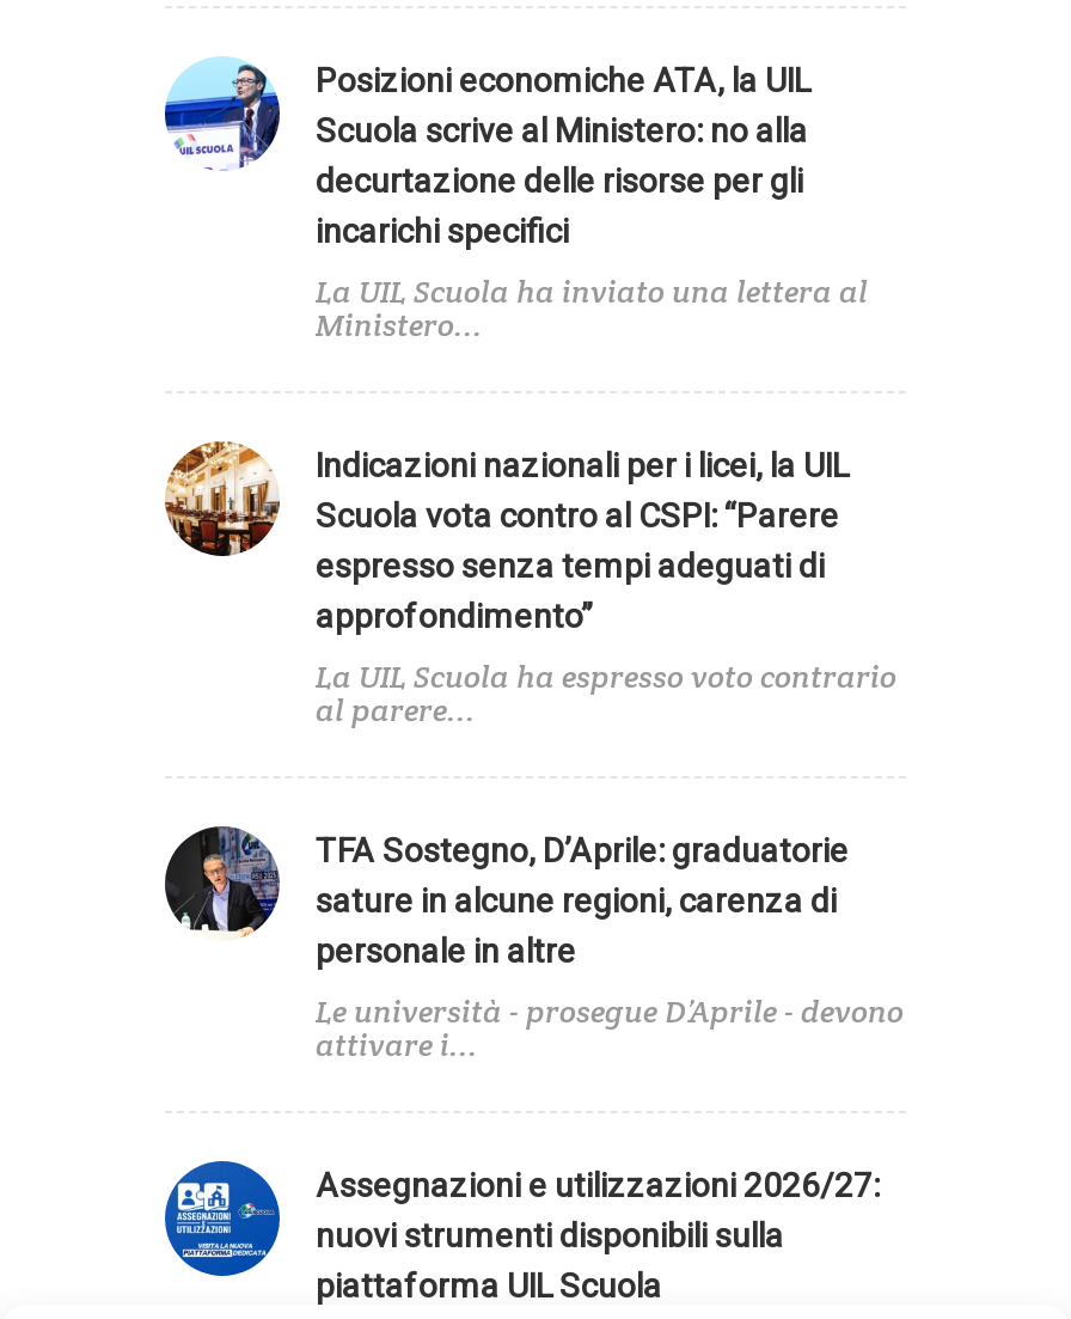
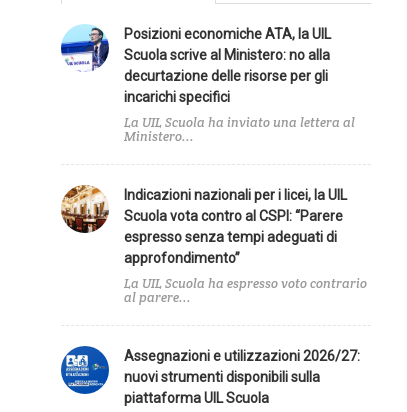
- [image]
- TFA Sostegno, D’Aprile: graduatorie
- sature in alcune regioni, carenza di
- personale in altre
- Le università - prosegue D’Aprile - devono
- attivare i...
